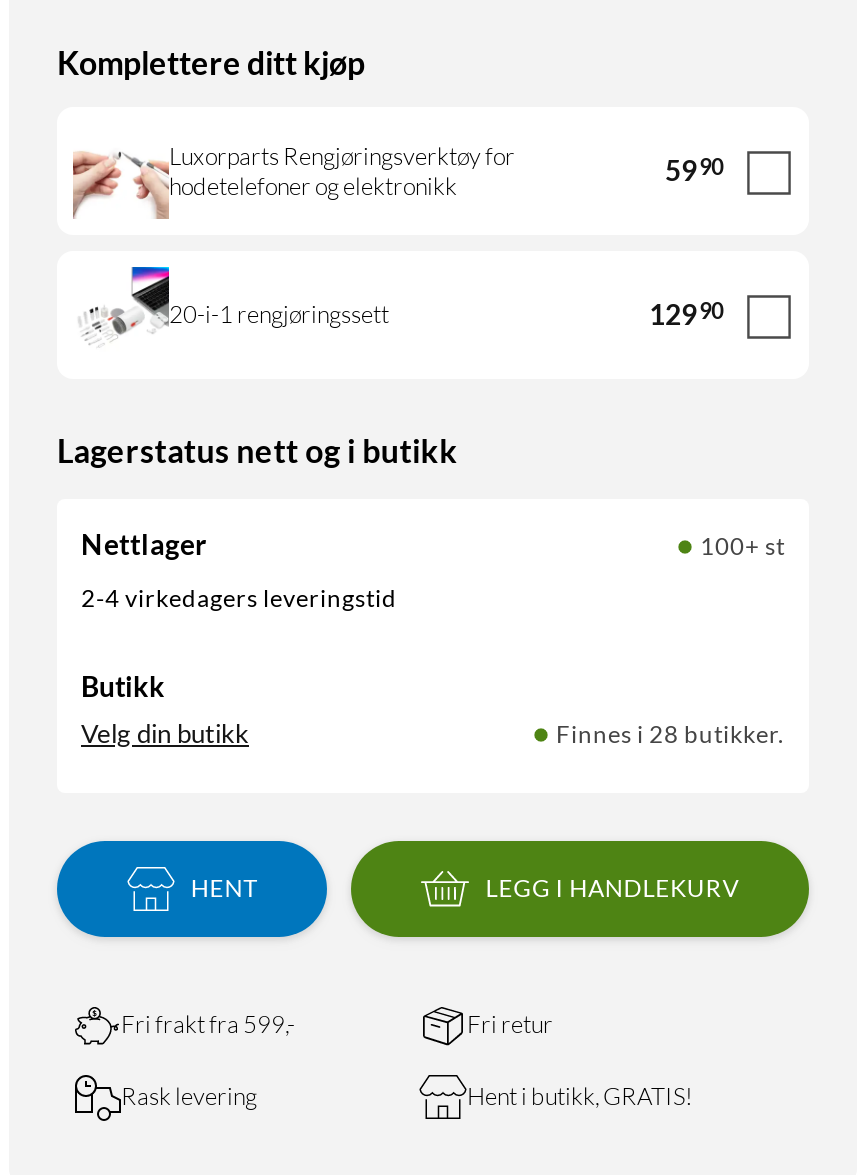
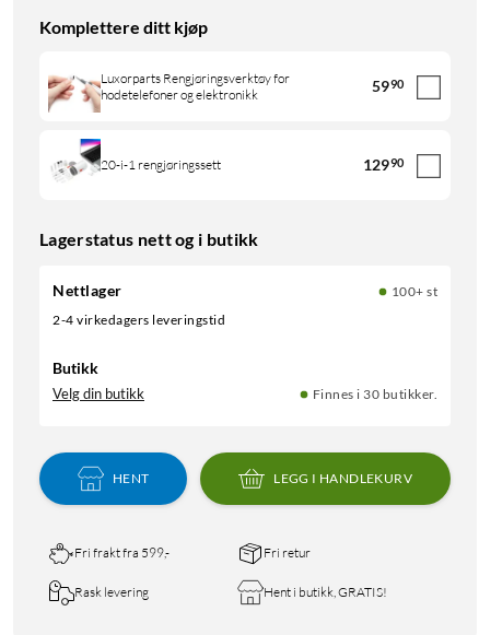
- Finnes i 28 butikker.
+ Finnes i 30 butikker.
